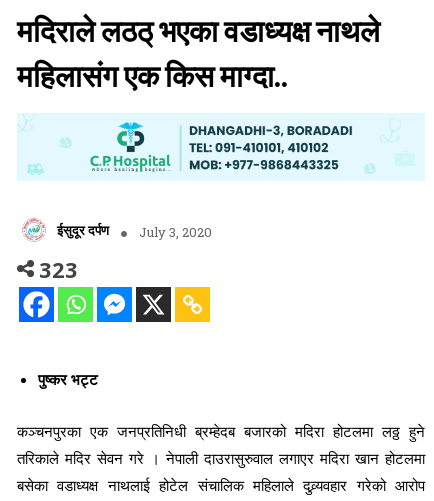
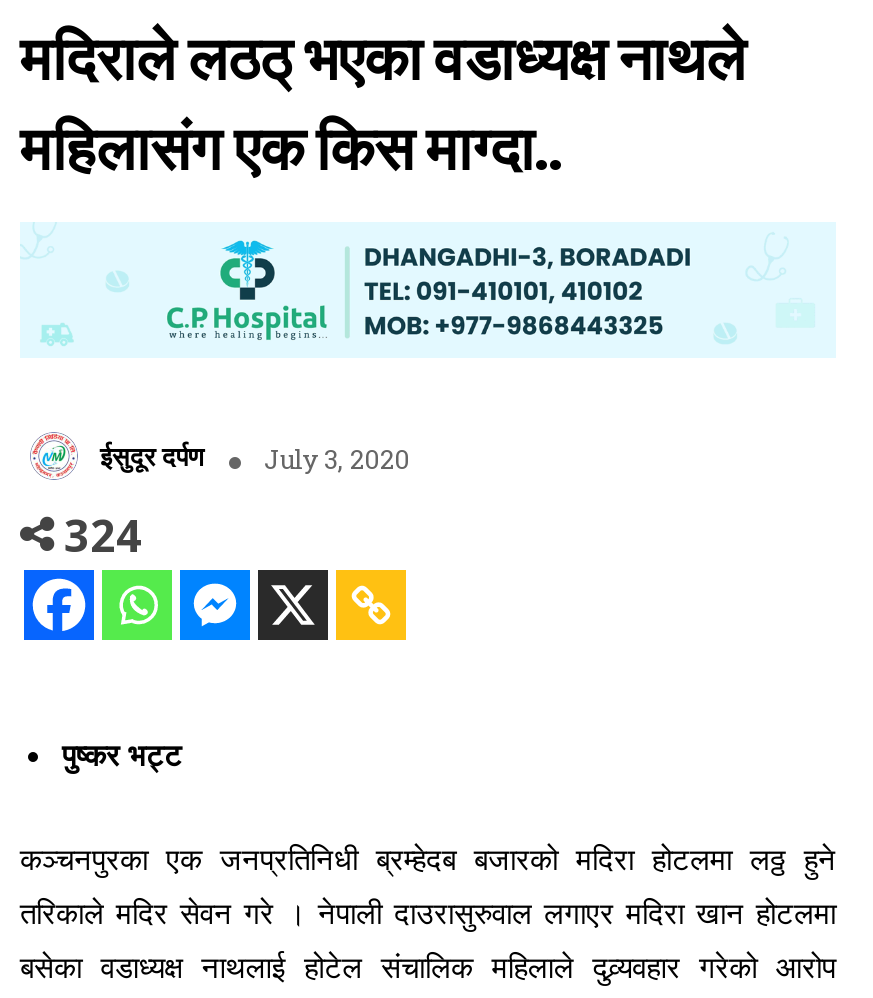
- 323
+ 324
